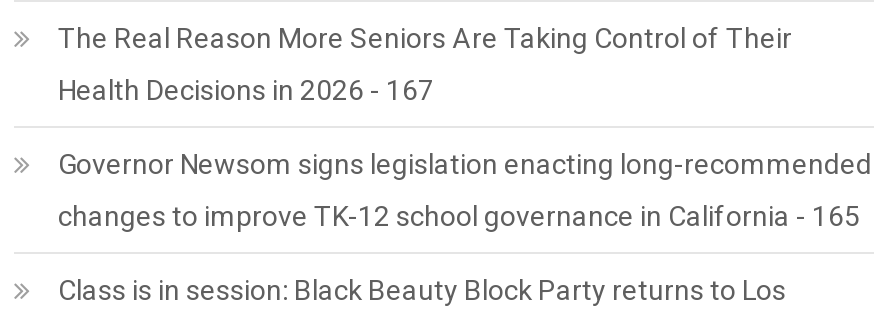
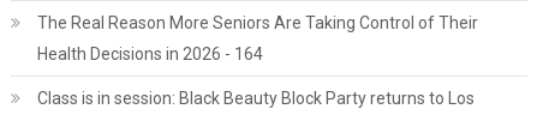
- Health Decisions in 2026 - 167
- Governor Newsom signs legislation enacting long-recommended
- changes to improve TK-12 school governance in California - 165
+ Health Decisions in 2026 - 164
